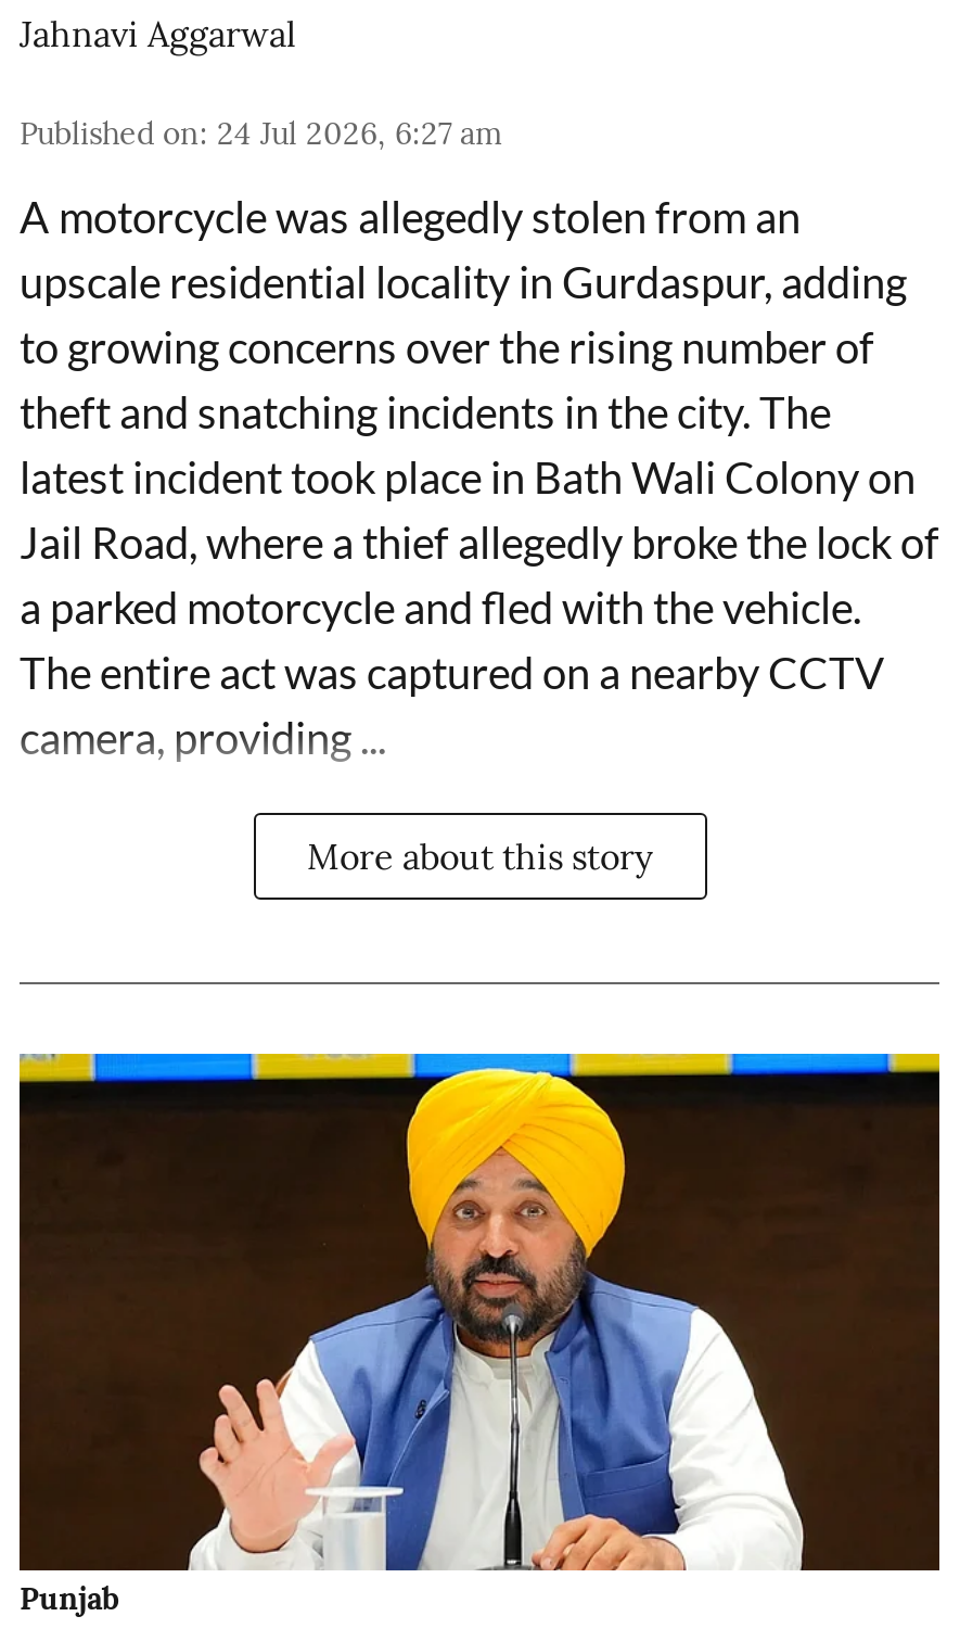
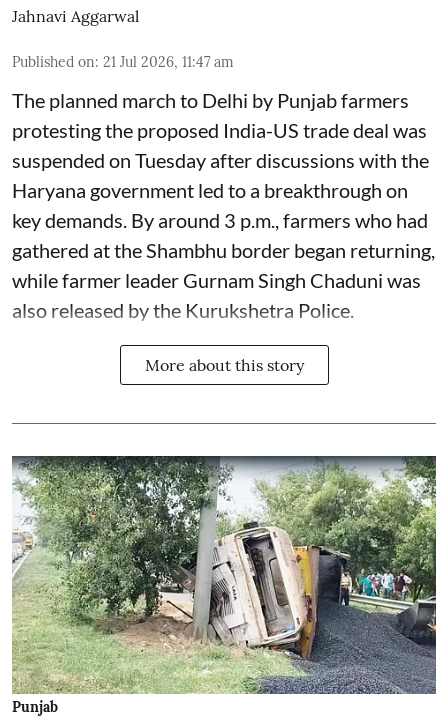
- Published on: 24 Jul 2026, 6:27 am
+ Published on: 21 Jul 2026, 11:47 am

- A motorcycle was allegedly stolen from an
- upscale residential locality in Gurdaspur, adding
- to growing concerns over the rising number of
- theft and snatching incidents in the city. The
- latest incident took place in Bath Wali Colony on
- Jail Road, where a thief allegedly broke the lock of
- a parked motorcycle and fled with the vehicle.
- The entire act was captured on a nearby CCTV
- camera, providing ...
+ The planned march to Delhi by Punjab farmers
+ protesting the proposed India-US trade deal was
+ suspended on Tuesday after discussions with the
+ Haryana government led to a breakthrough on
+ key demands. By around 3 p.m., farmers who had
+ gathered at the Shambhu border began returning,
+ while farmer leader Gurnam Singh Chaduni was
+ also released by the Kurukshetra Police.

- [image]
+ [image]
